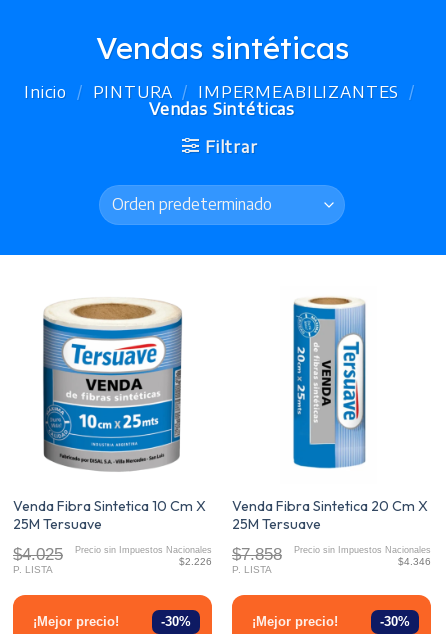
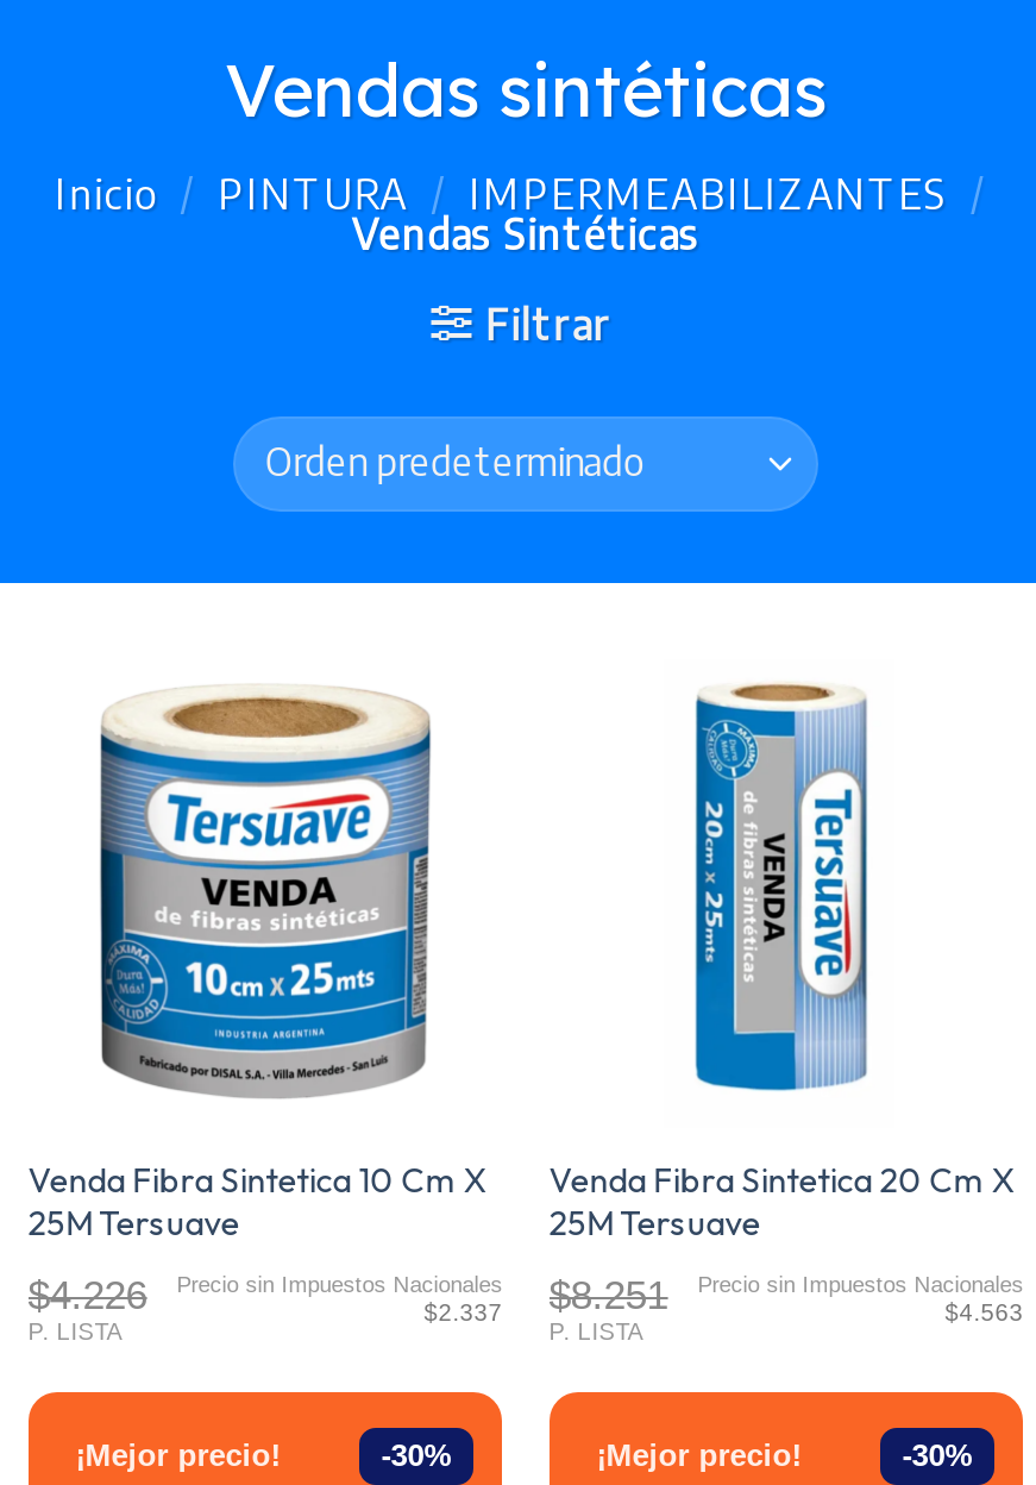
- $4.025
+ $4.226

- $7.858
+ $8.251

- $2.226
+ $2.337

- $4.346
+ $4.563
